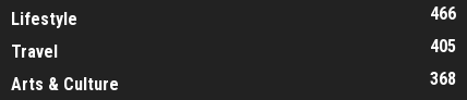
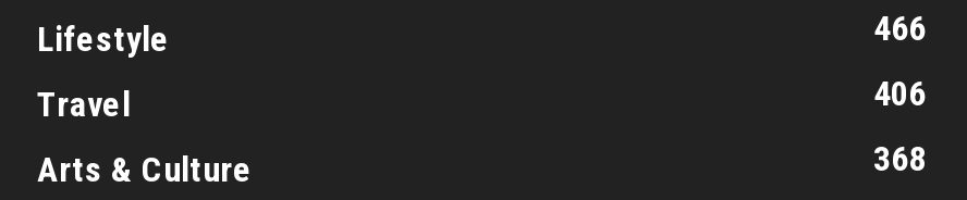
- 405
+ 406
